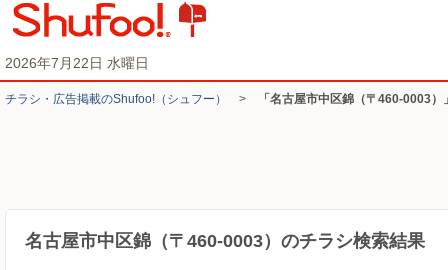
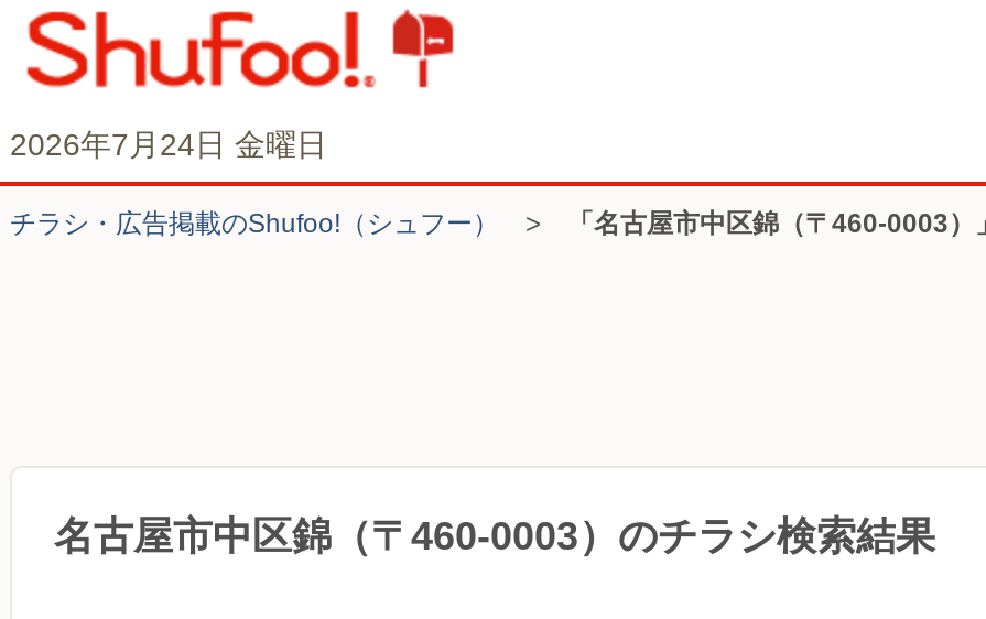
- 2026年7月22日 水曜日
+ 2026年7月24日 金曜日
